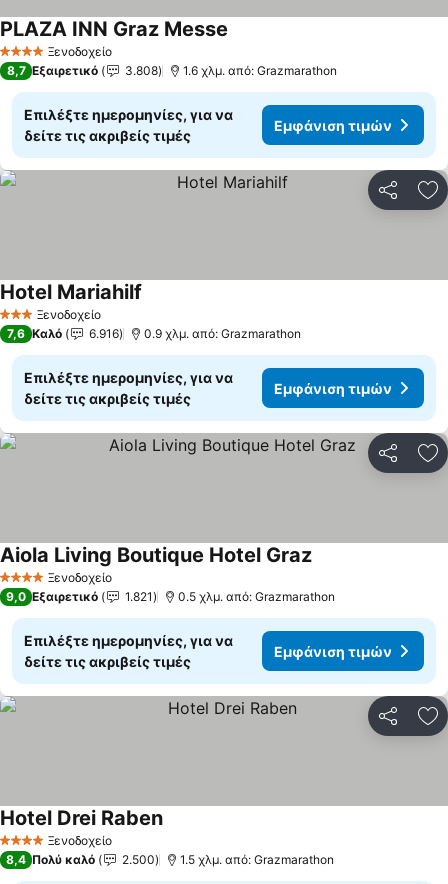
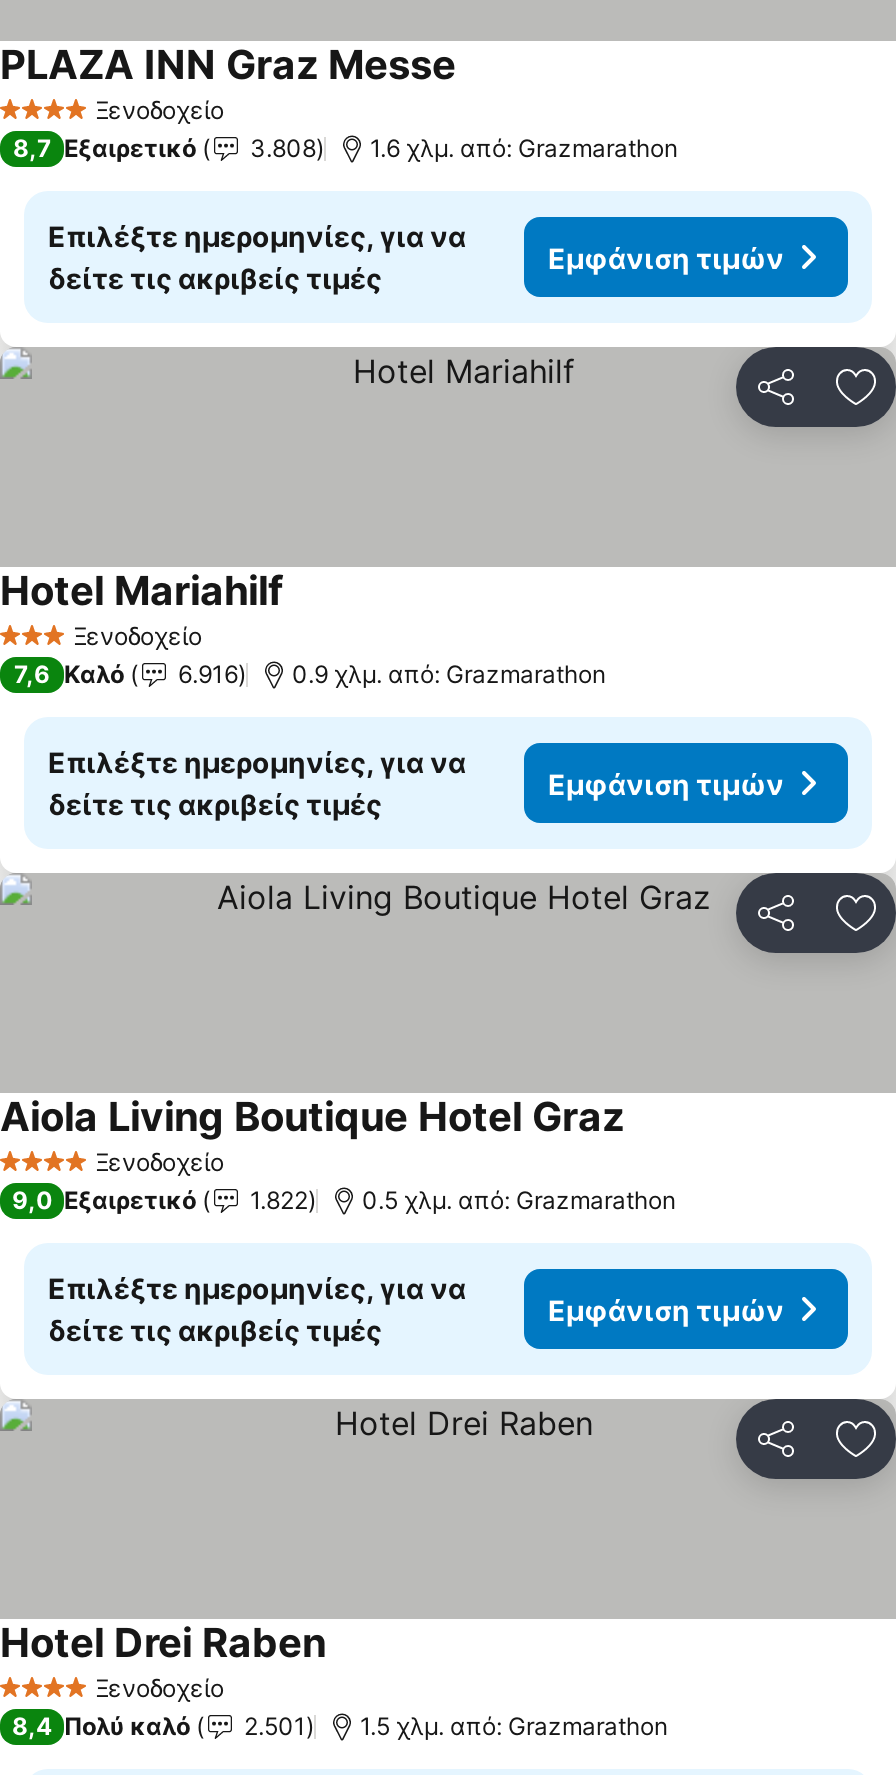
- 1.821
+ 1.822

- 2.500
+ 2.501
